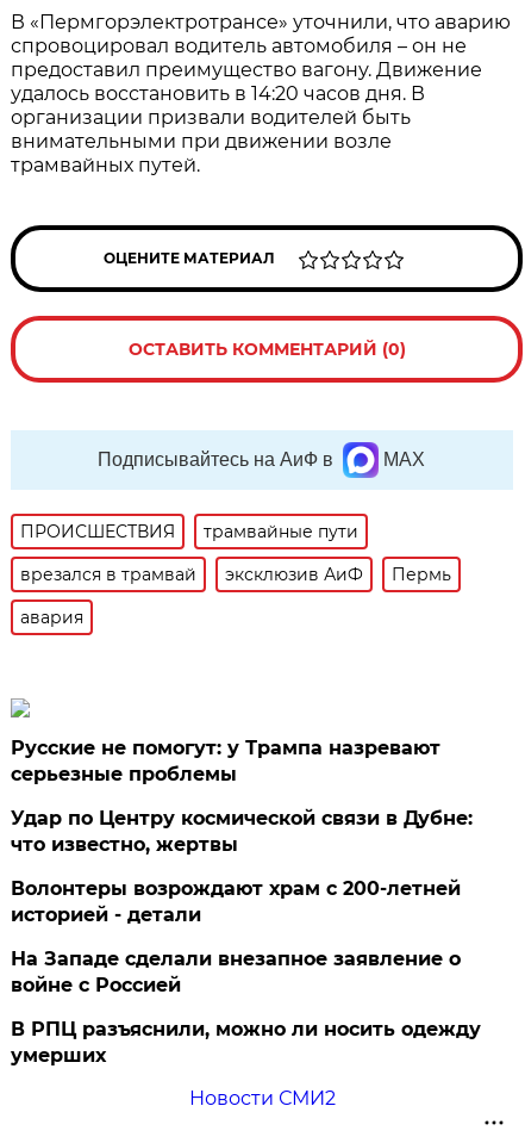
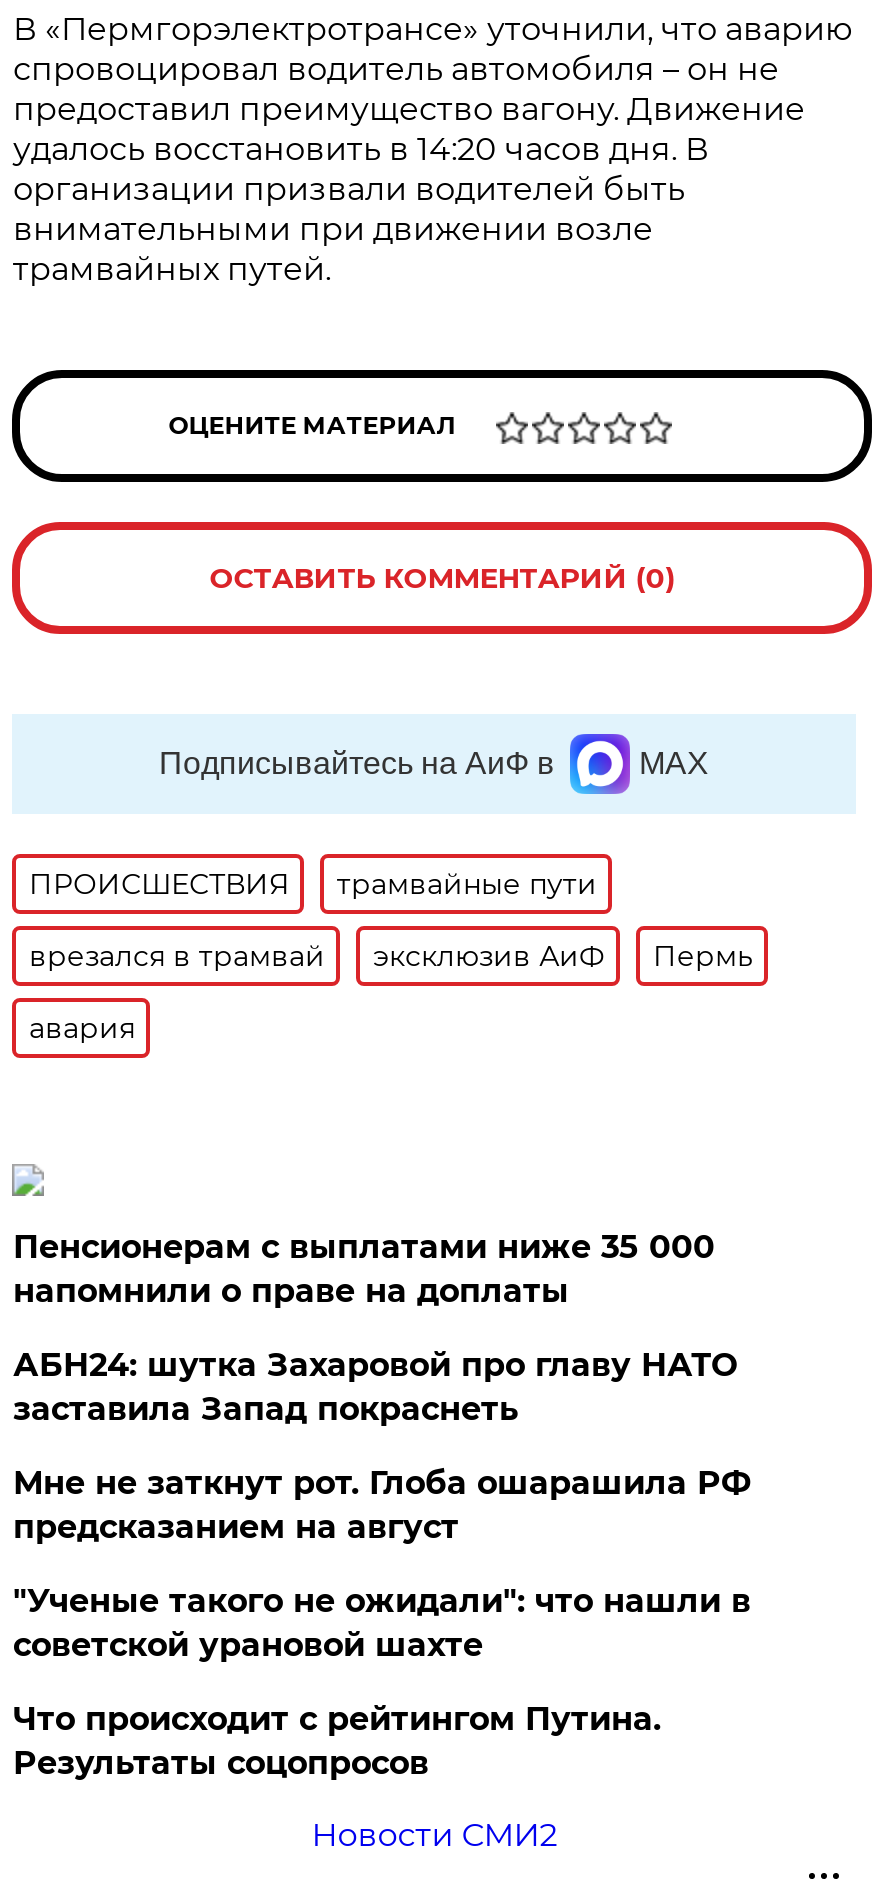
- Русские не помогут: у Трампа назревают
- серьезные проблемы
+ Пенсионерам с выплатами ниже 35 000
+ напомнили о праве на доплаты

- Удар по Центру космической связи в Дубне:
- что известно, жертвы
+ АБН24: шутка Захаровой про главу НАТО
+ заставила Запад покраснеть

- Волонтеры возрождают храм с 200-летней
- историей - детали
+ Мне не заткнут рот. Глоба ошарашила РФ
+ предсказанием на август

- На Западе сделали внезапное заявление о
- войне с Россией
+ "Ученые такого не ожидали": что нашли в
+ советской урановой шахте

- В РПЦ разъяснили, можно ли носить одежду
- умерших
+ Что происходит с рейтингом Путина.
+ Результаты соцопросов
